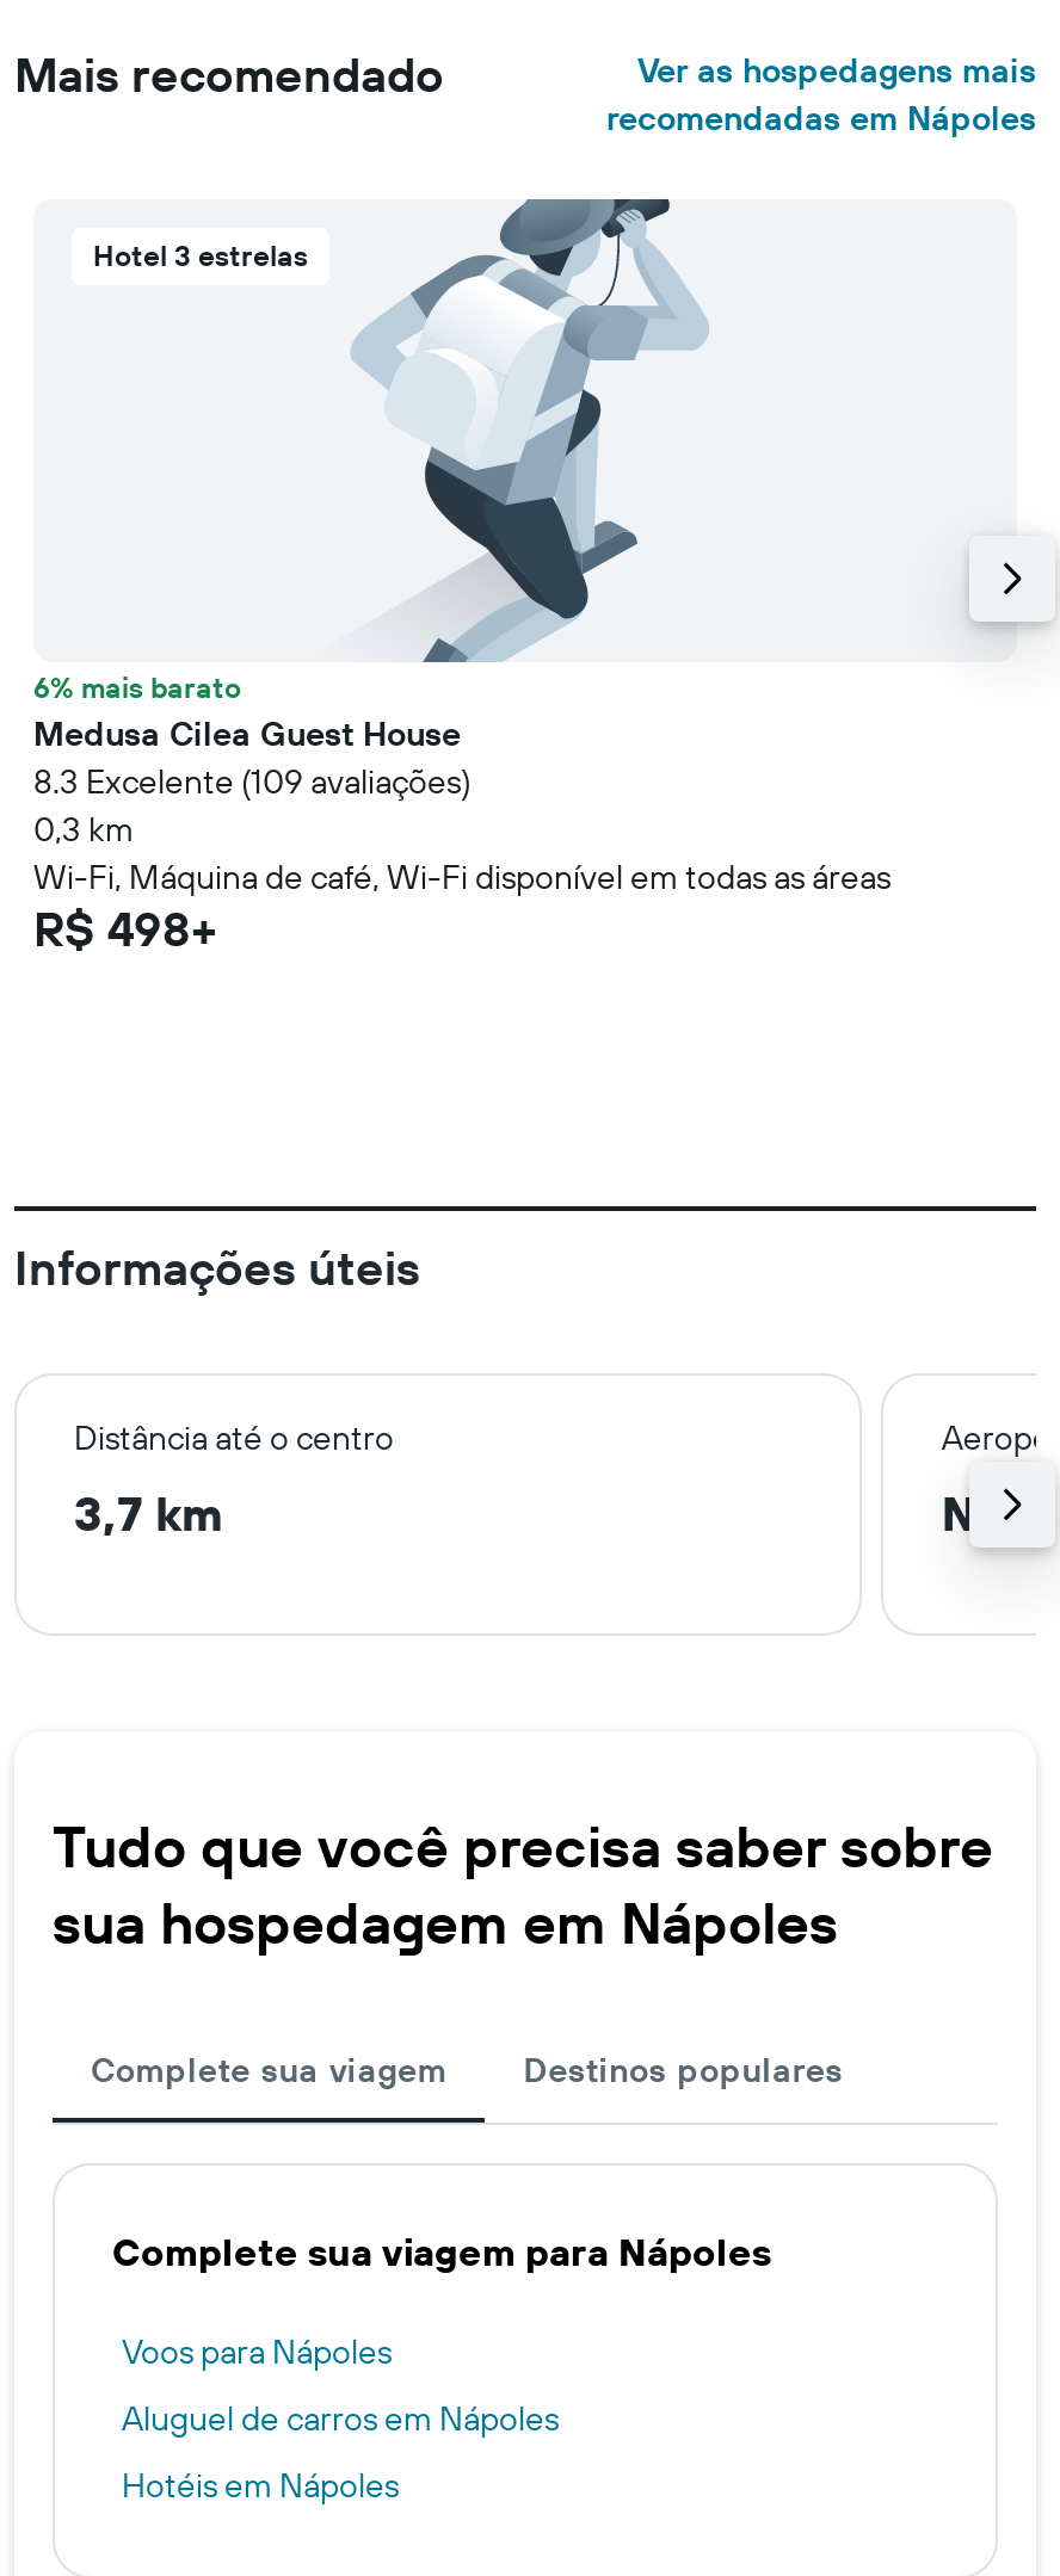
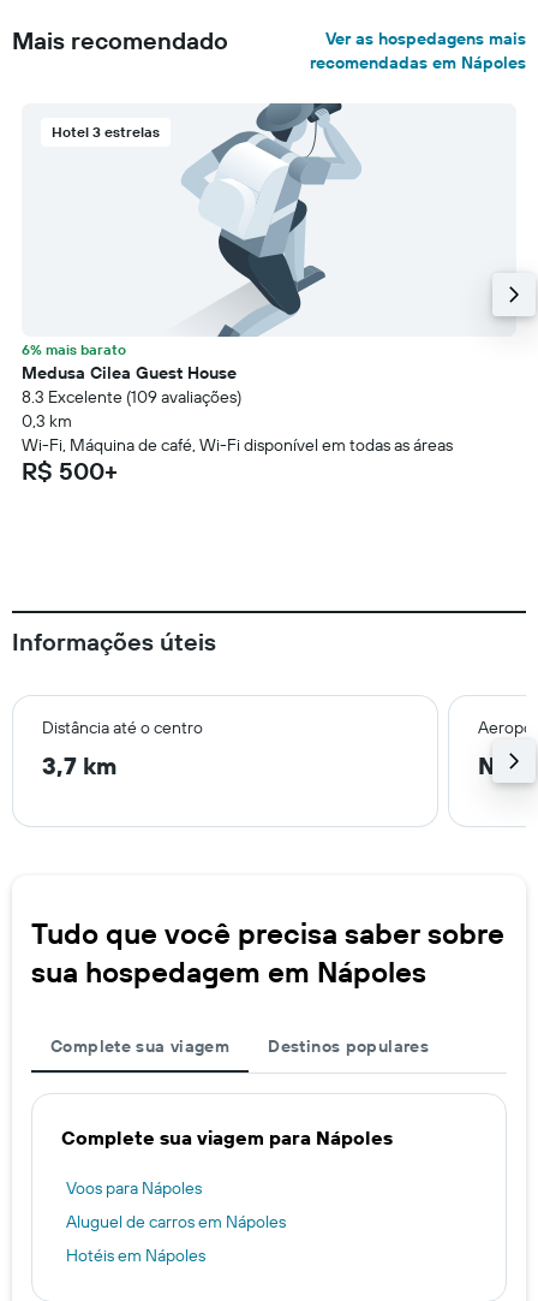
- R$ 498+
+ R$ 500+
